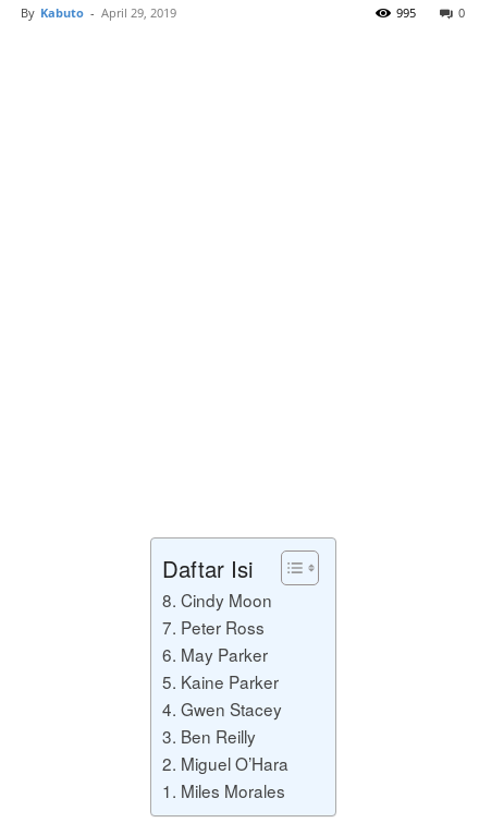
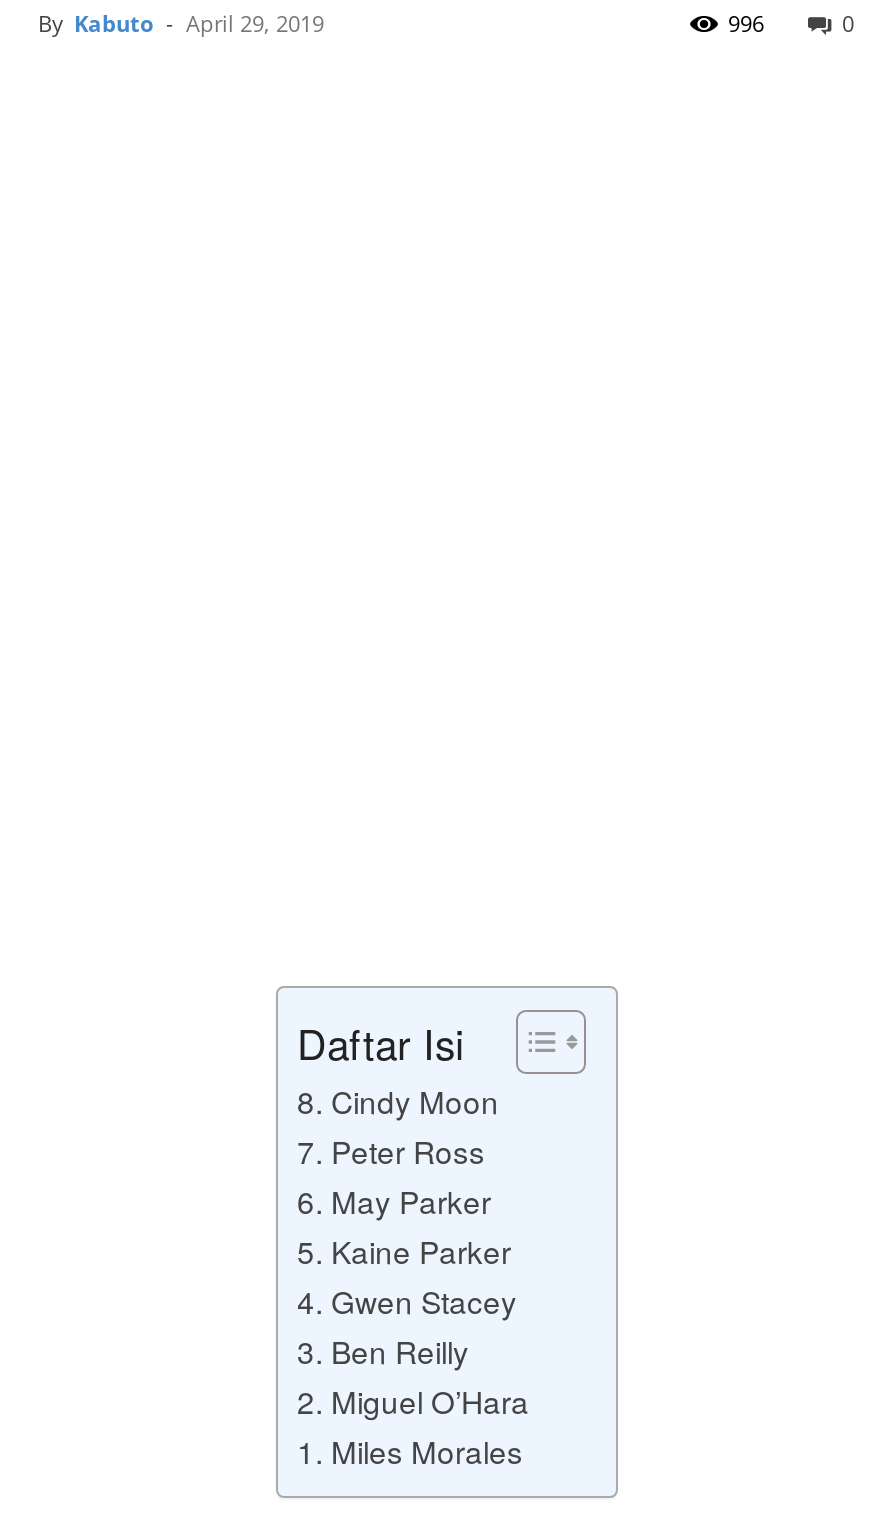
- 995
+ 996
